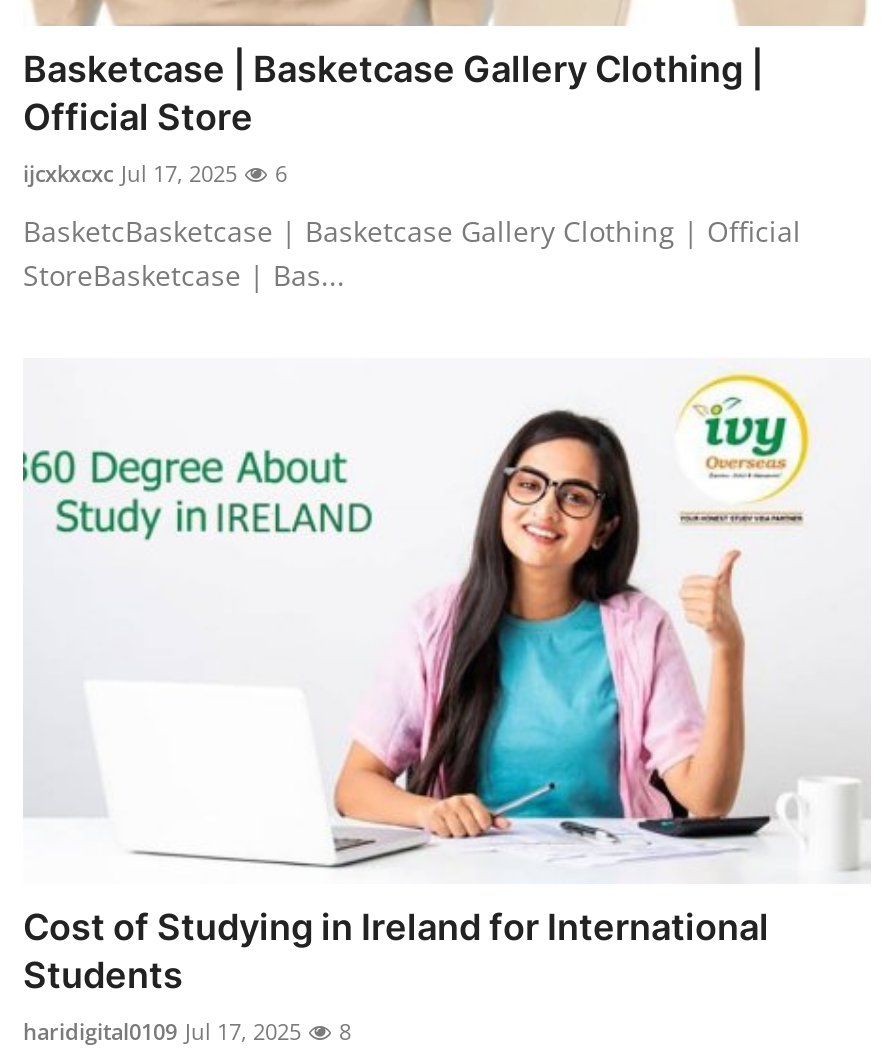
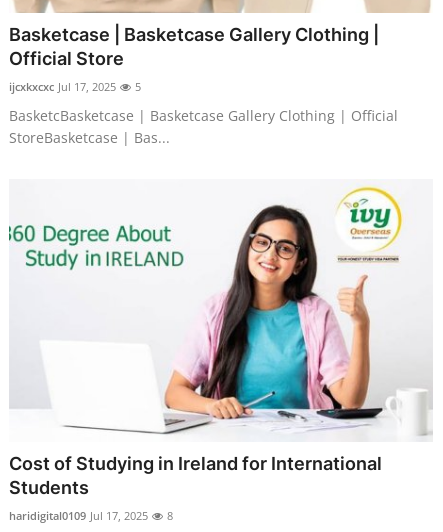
- ijcxkxcxc Jul 17, 2025 6
+ ijcxkxcxc Jul 17, 2025 5
